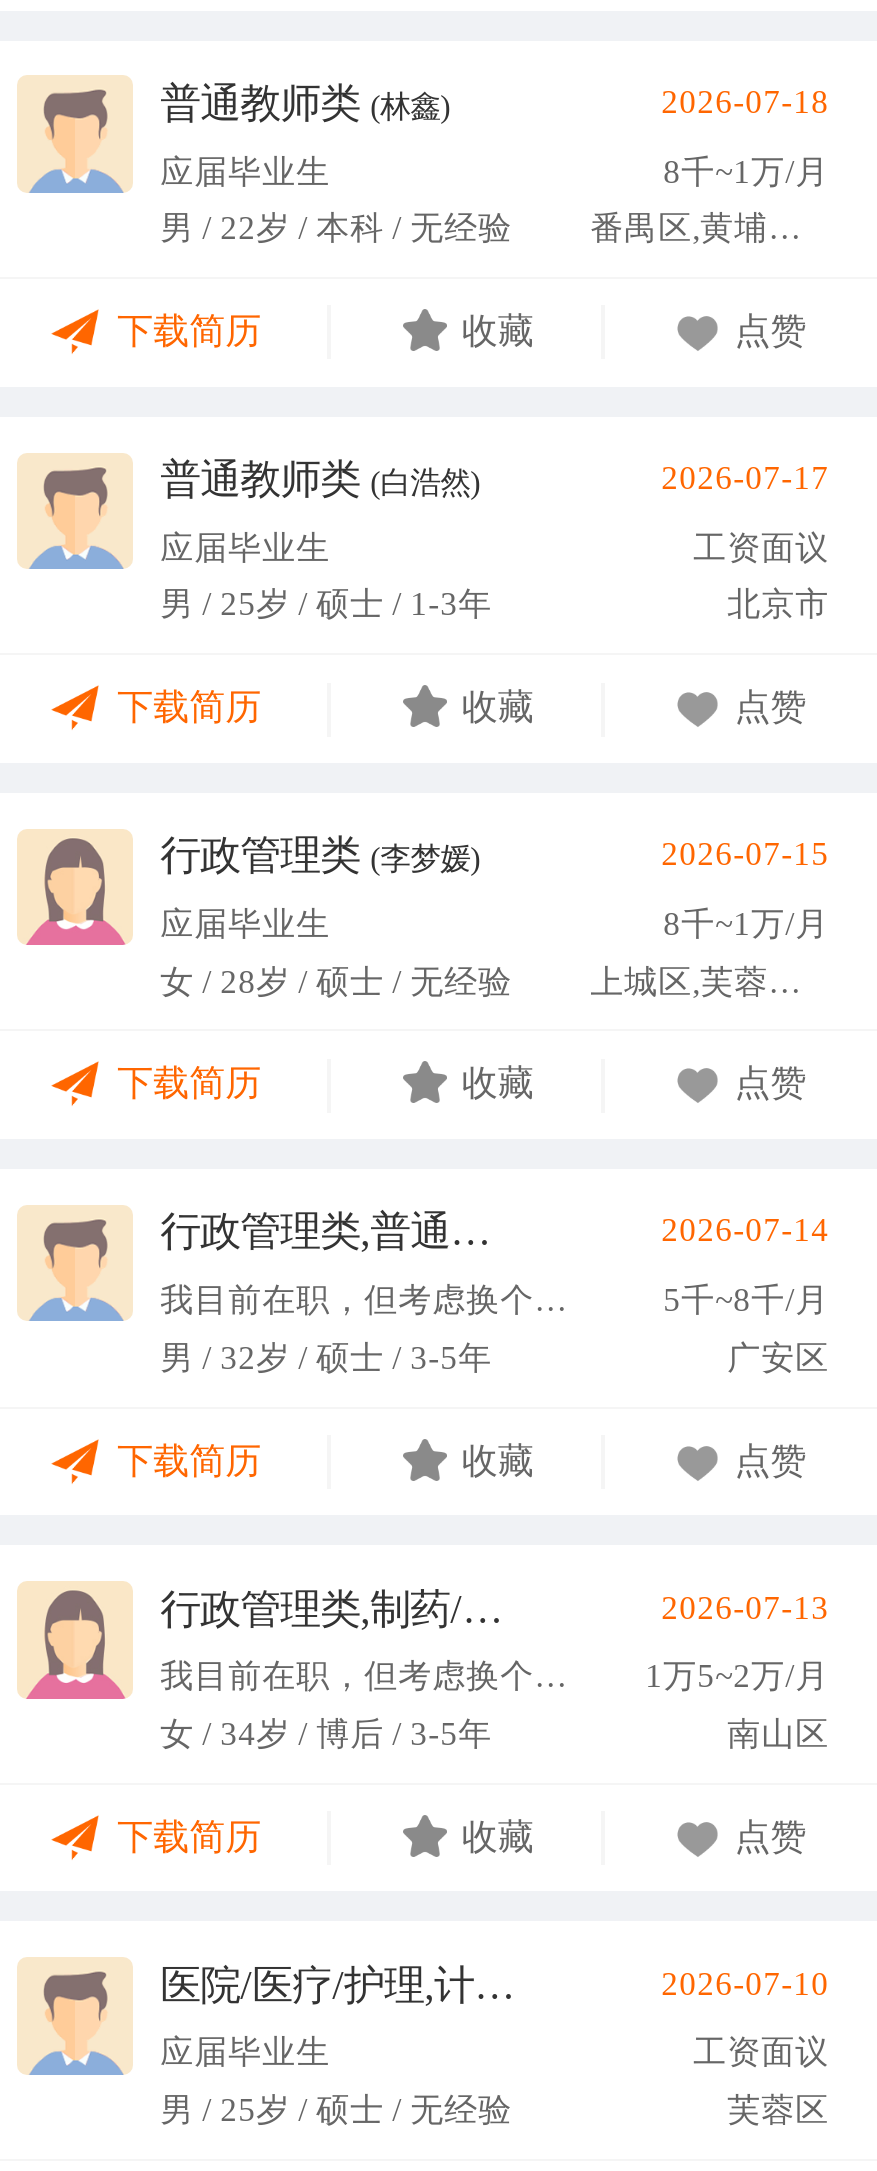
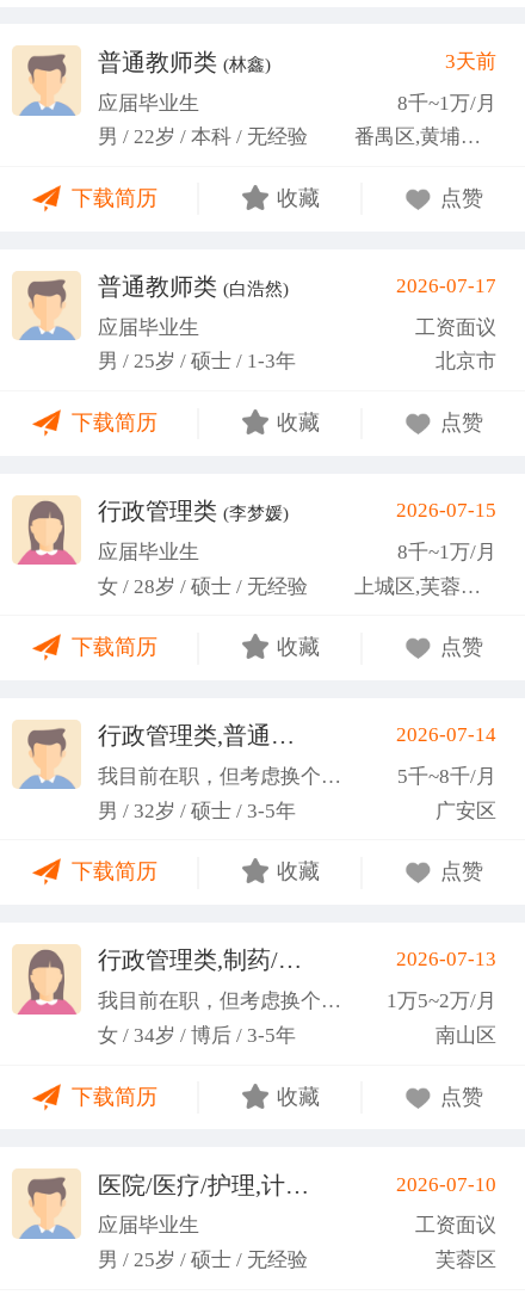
- 2026-07-18
+ 3天前
